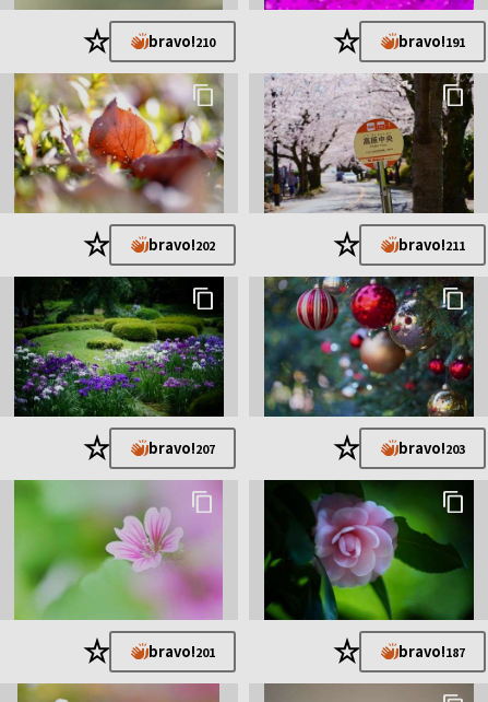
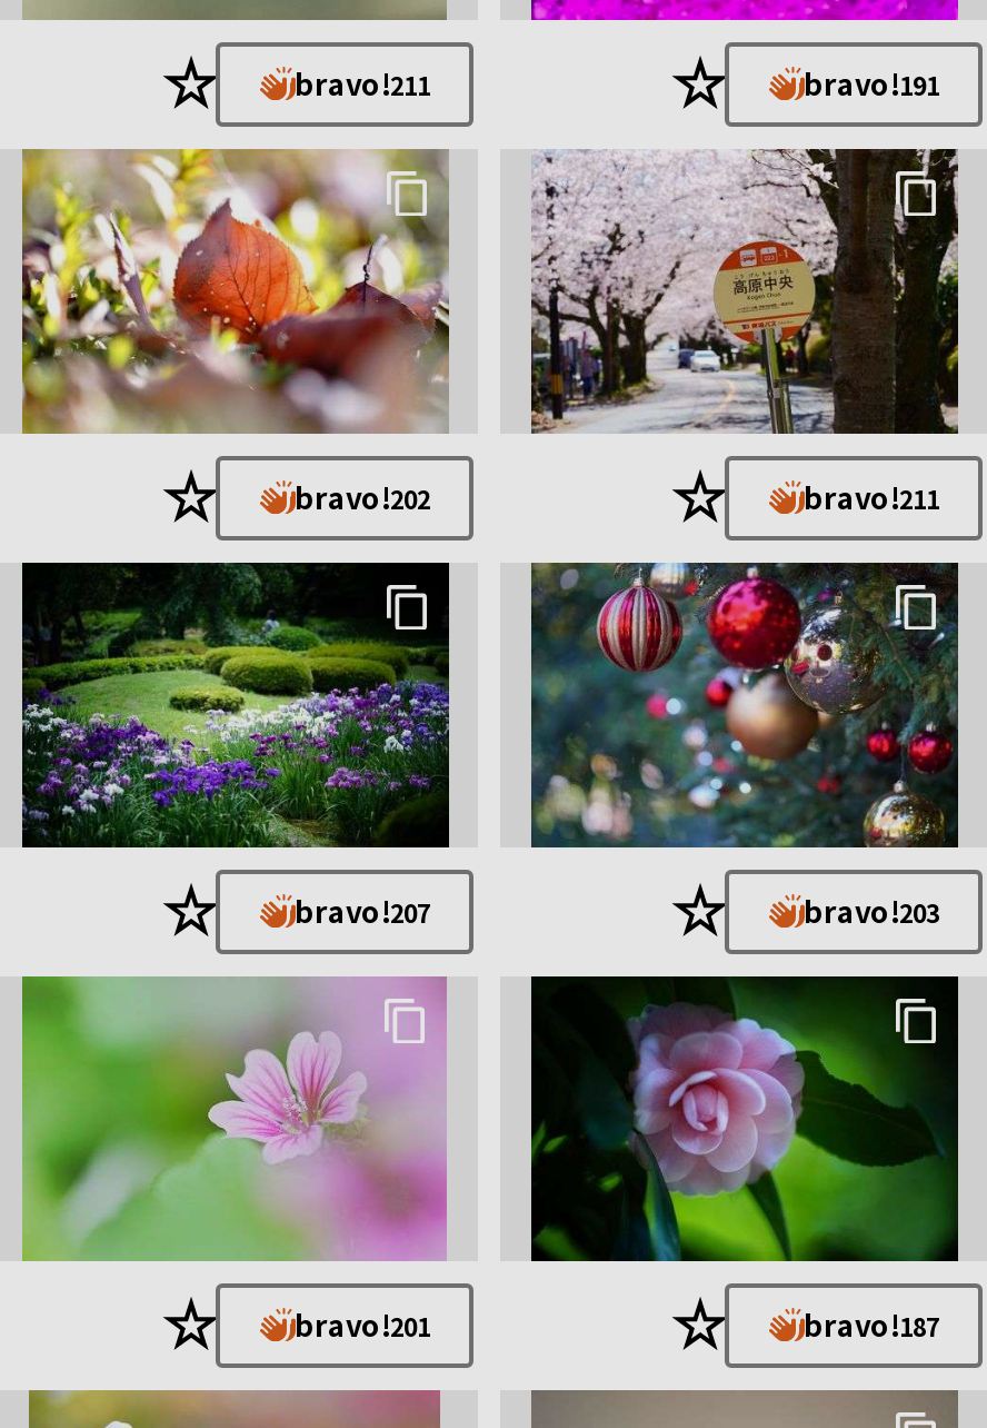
- bravo!210
+ bravo!211
